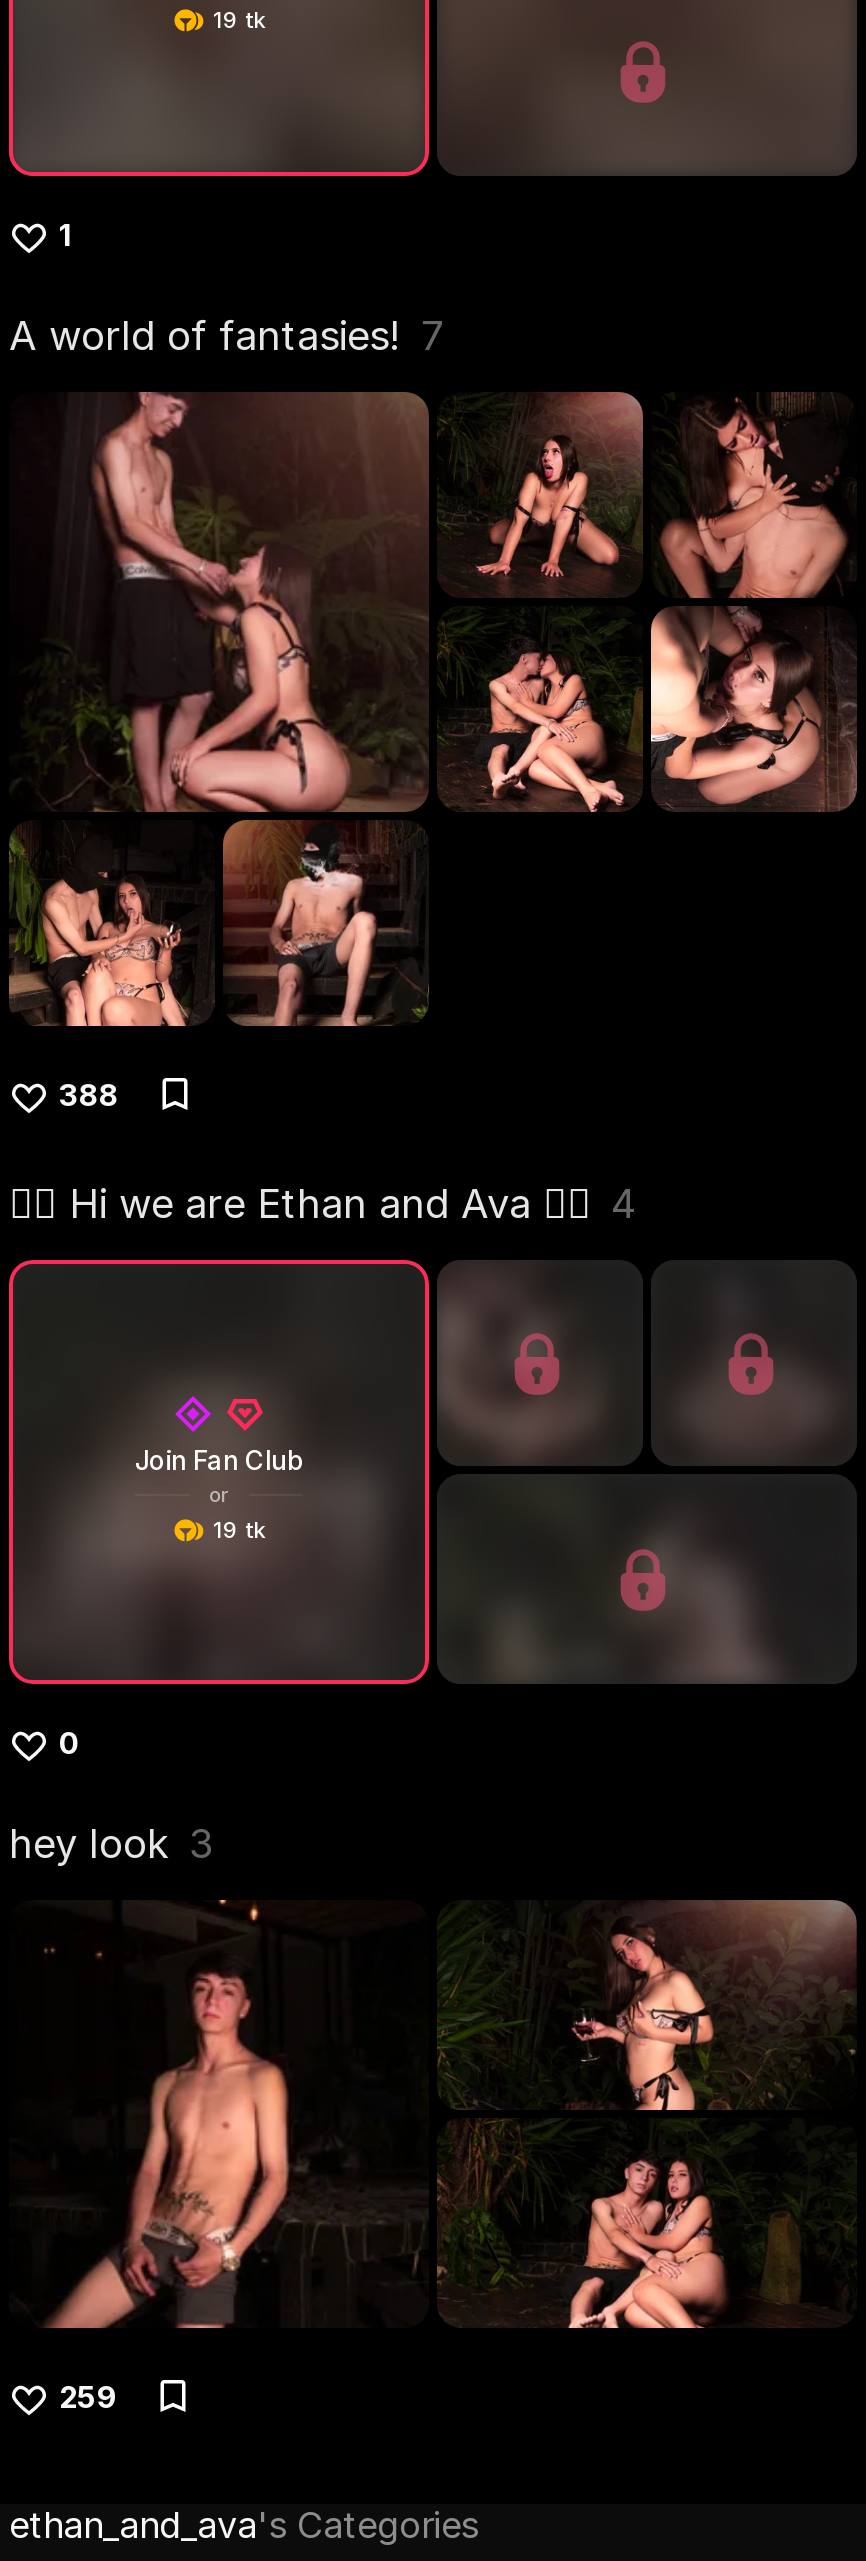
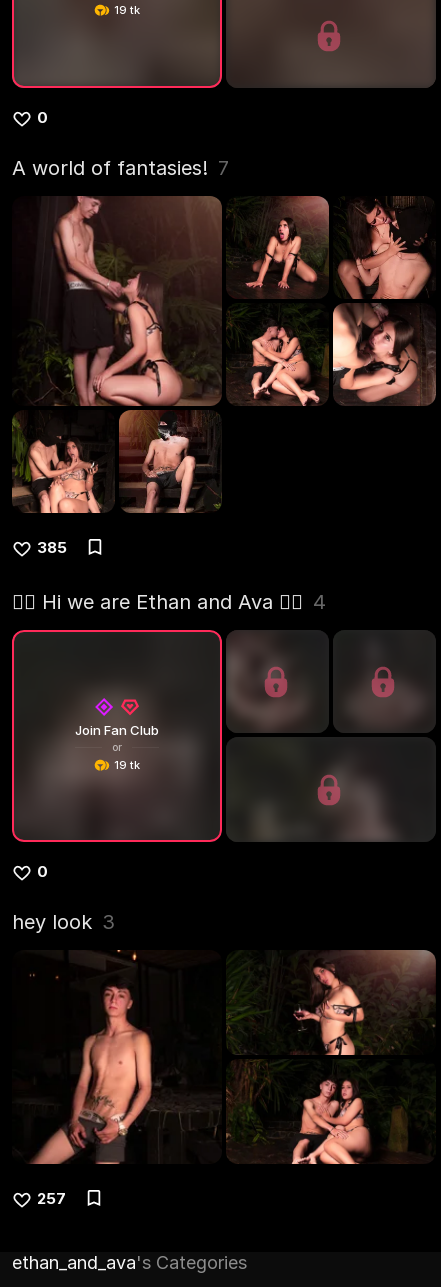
- 1
+ 0

- 388
+ 385

- 259
+ 257
